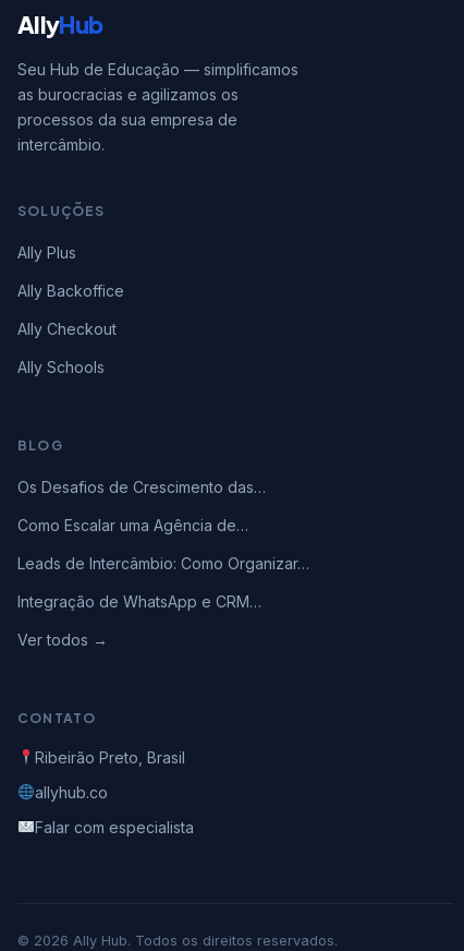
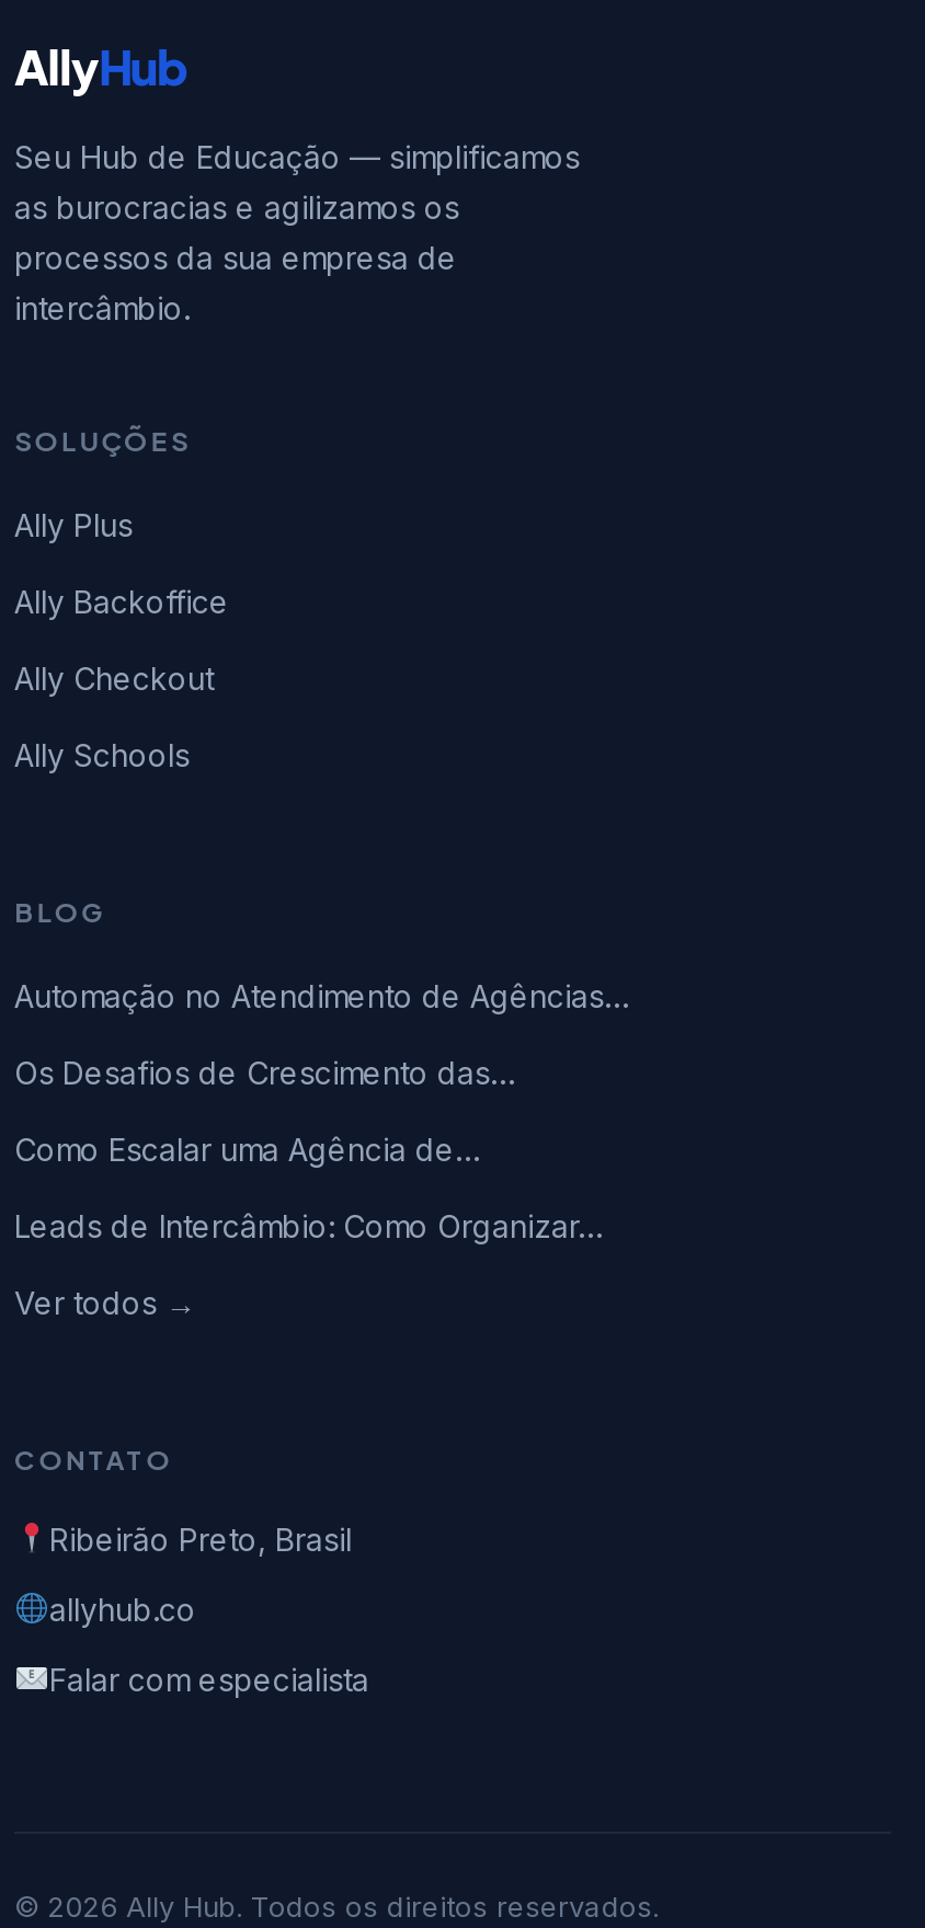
+ Automação no Atendimento de Agências…

moved down: Os Desafios de Crescimento das… | Como Escalar uma Agência de… | Leads de Intercâmbio: Como Organizar…

- Integração de WhatsApp e CRM…
